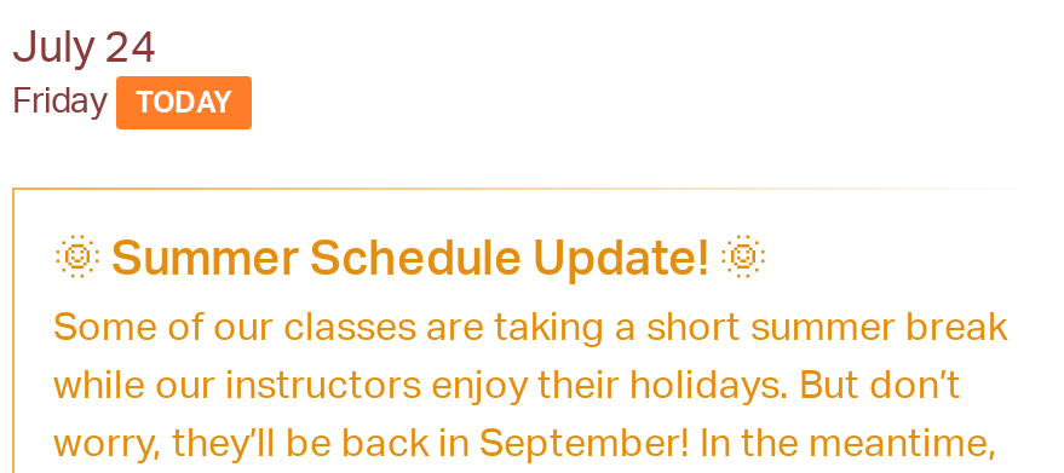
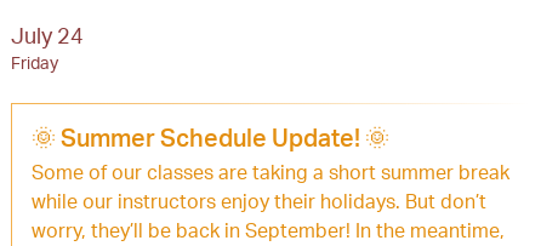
- TODAY
